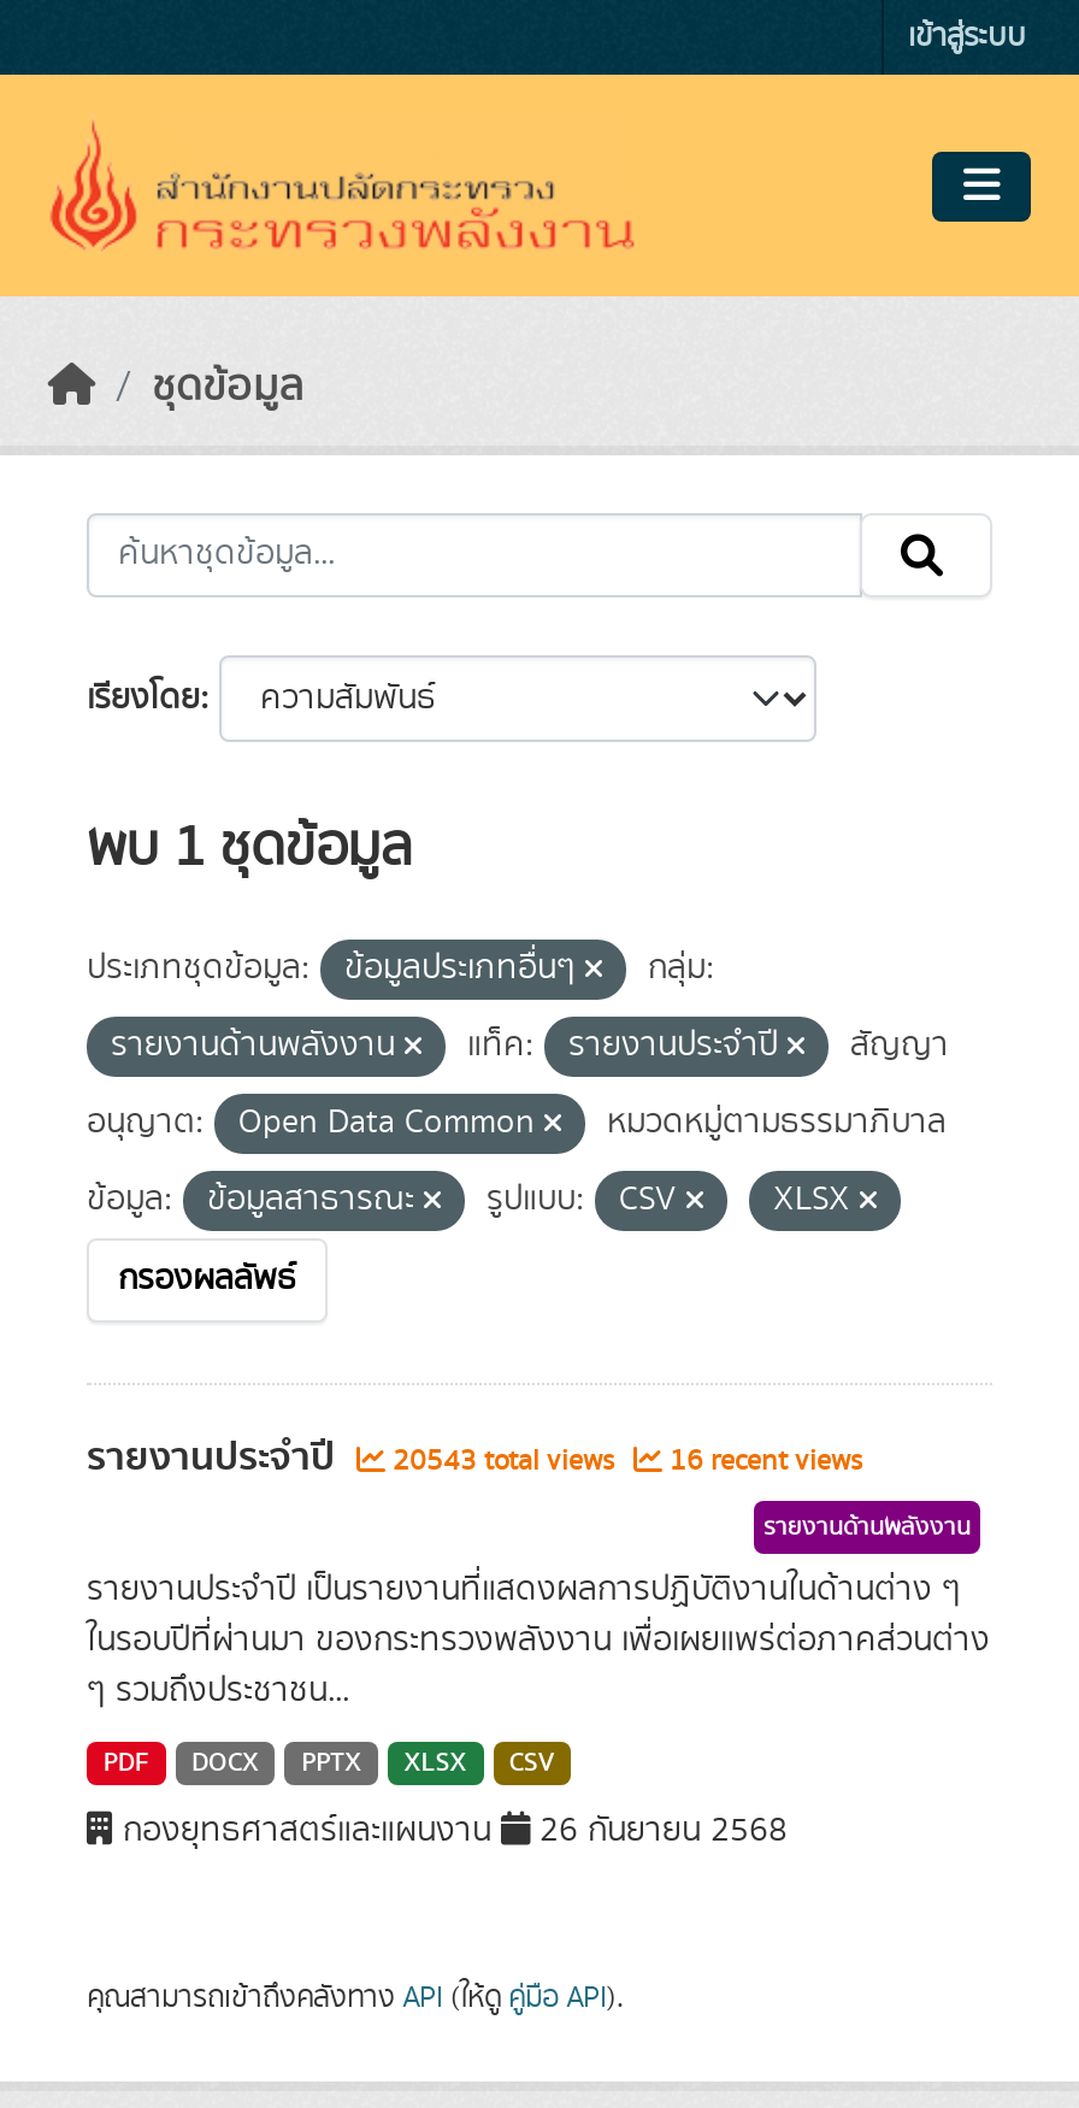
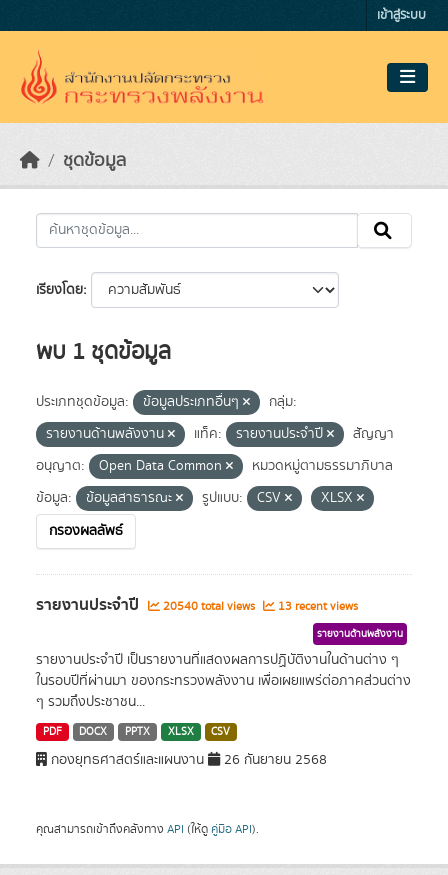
- 20543 total views
+ 20540 total views

- 16 recent views
+ 13 recent views
